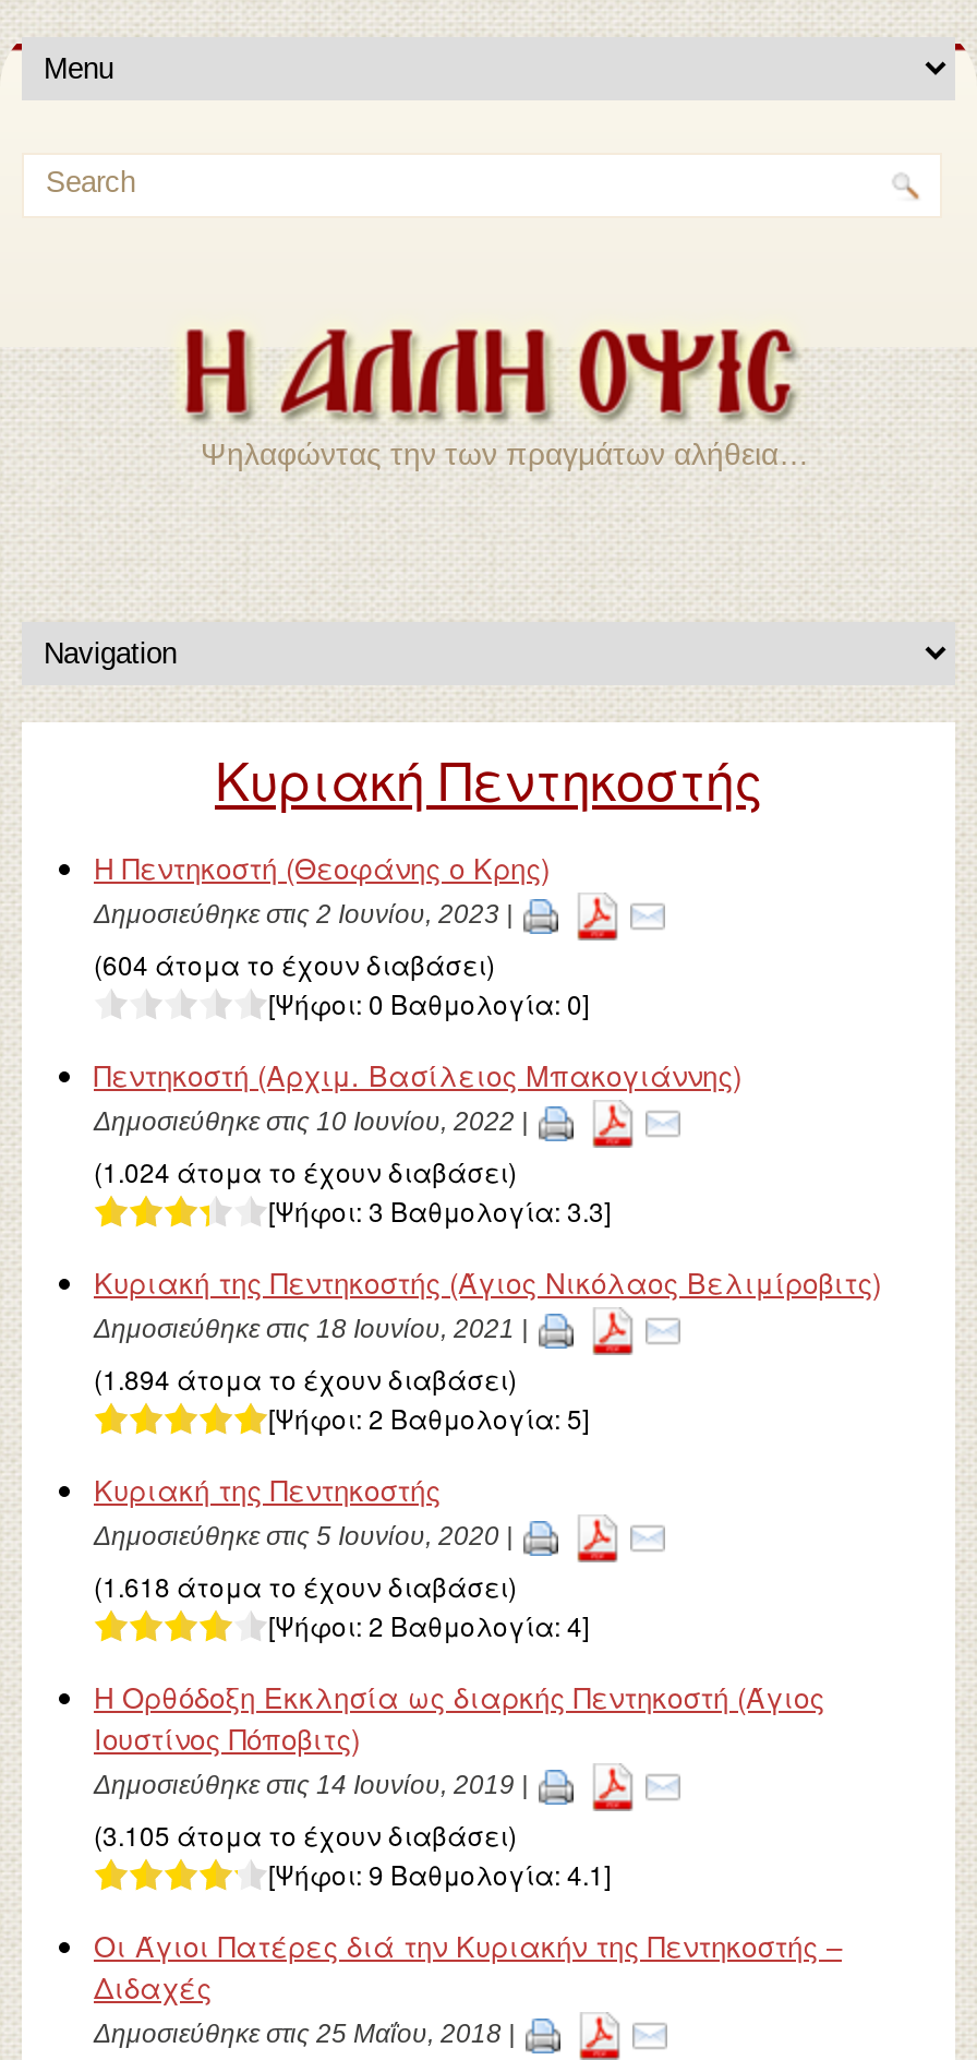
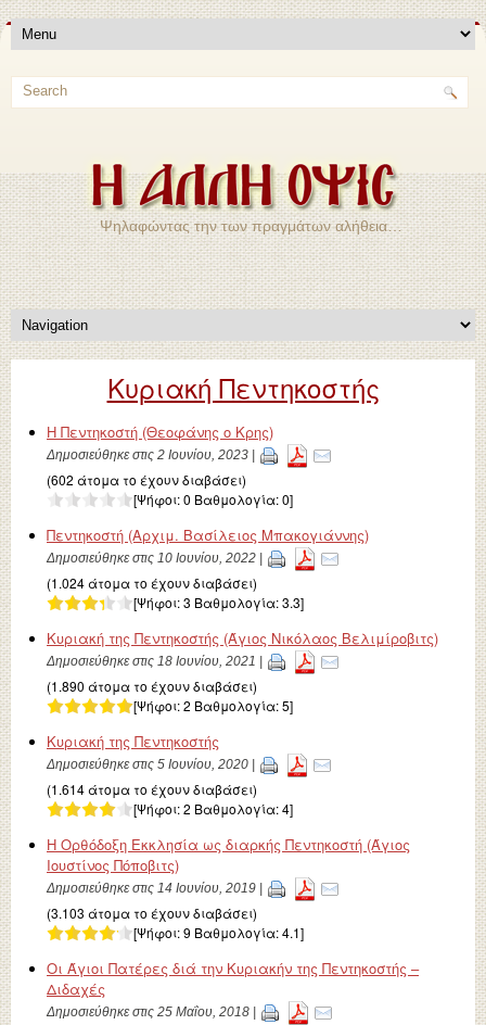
- (604 άτομα το έχουν διαβάσει)
+ (602 άτομα το έχουν διαβάσει)

- (1.894 άτομα το έχουν διαβάσει)
+ (1.890 άτομα το έχουν διαβάσει)

- (1.618 άτομα το έχουν διαβάσει)
+ (1.614 άτομα το έχουν διαβάσει)

- (3.105 άτομα το έχουν διαβάσει)
+ (3.103 άτομα το έχουν διαβάσει)
